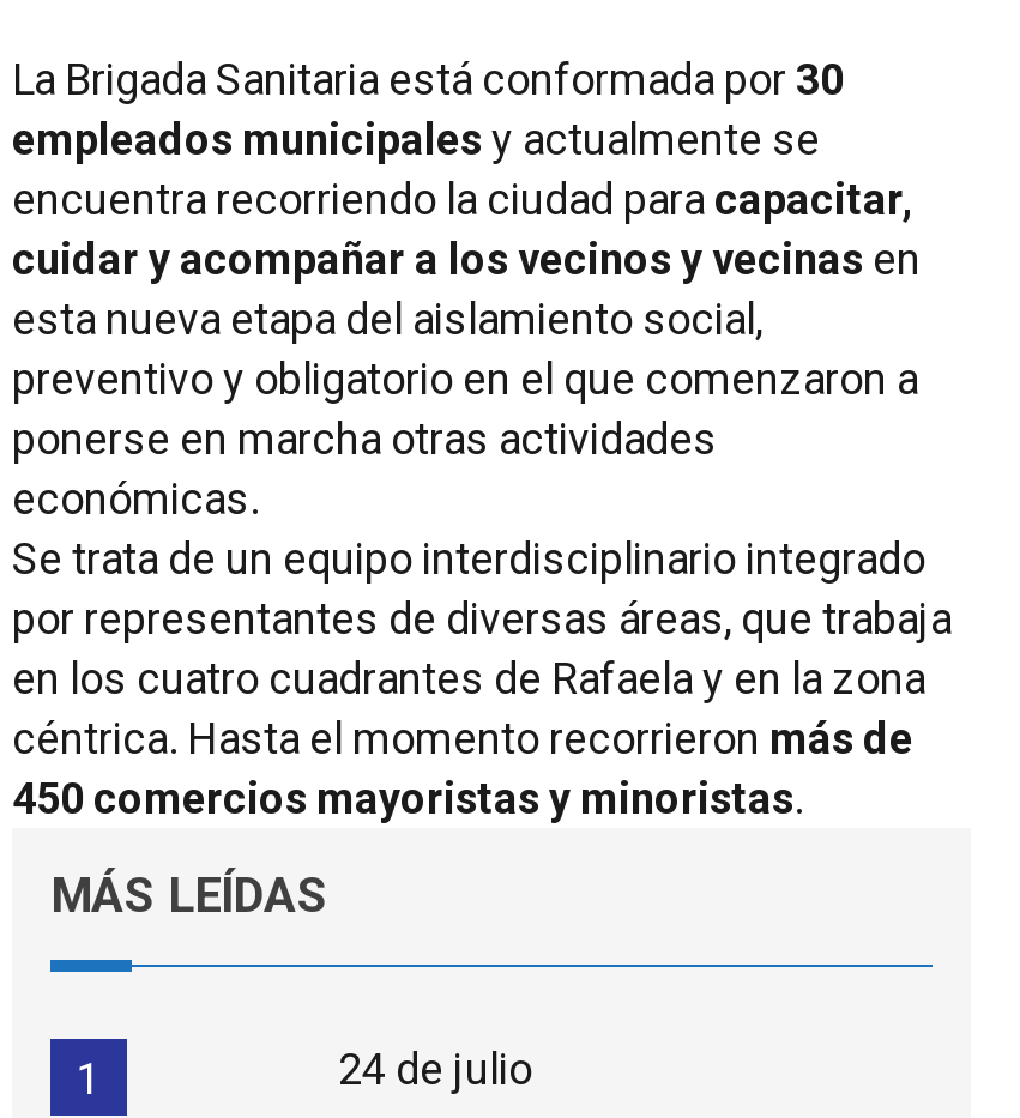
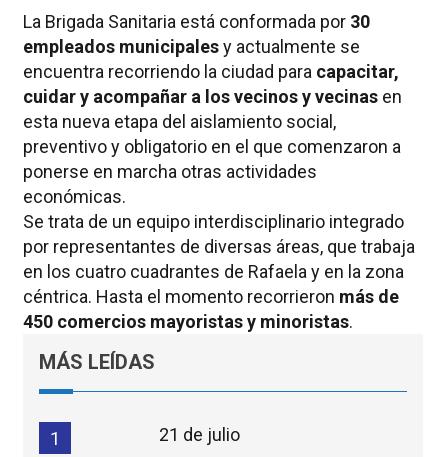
- 24 de julio
+ 21 de julio
